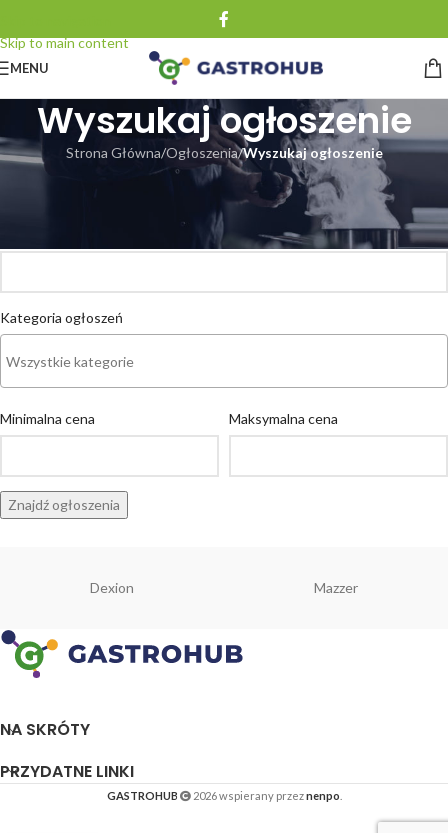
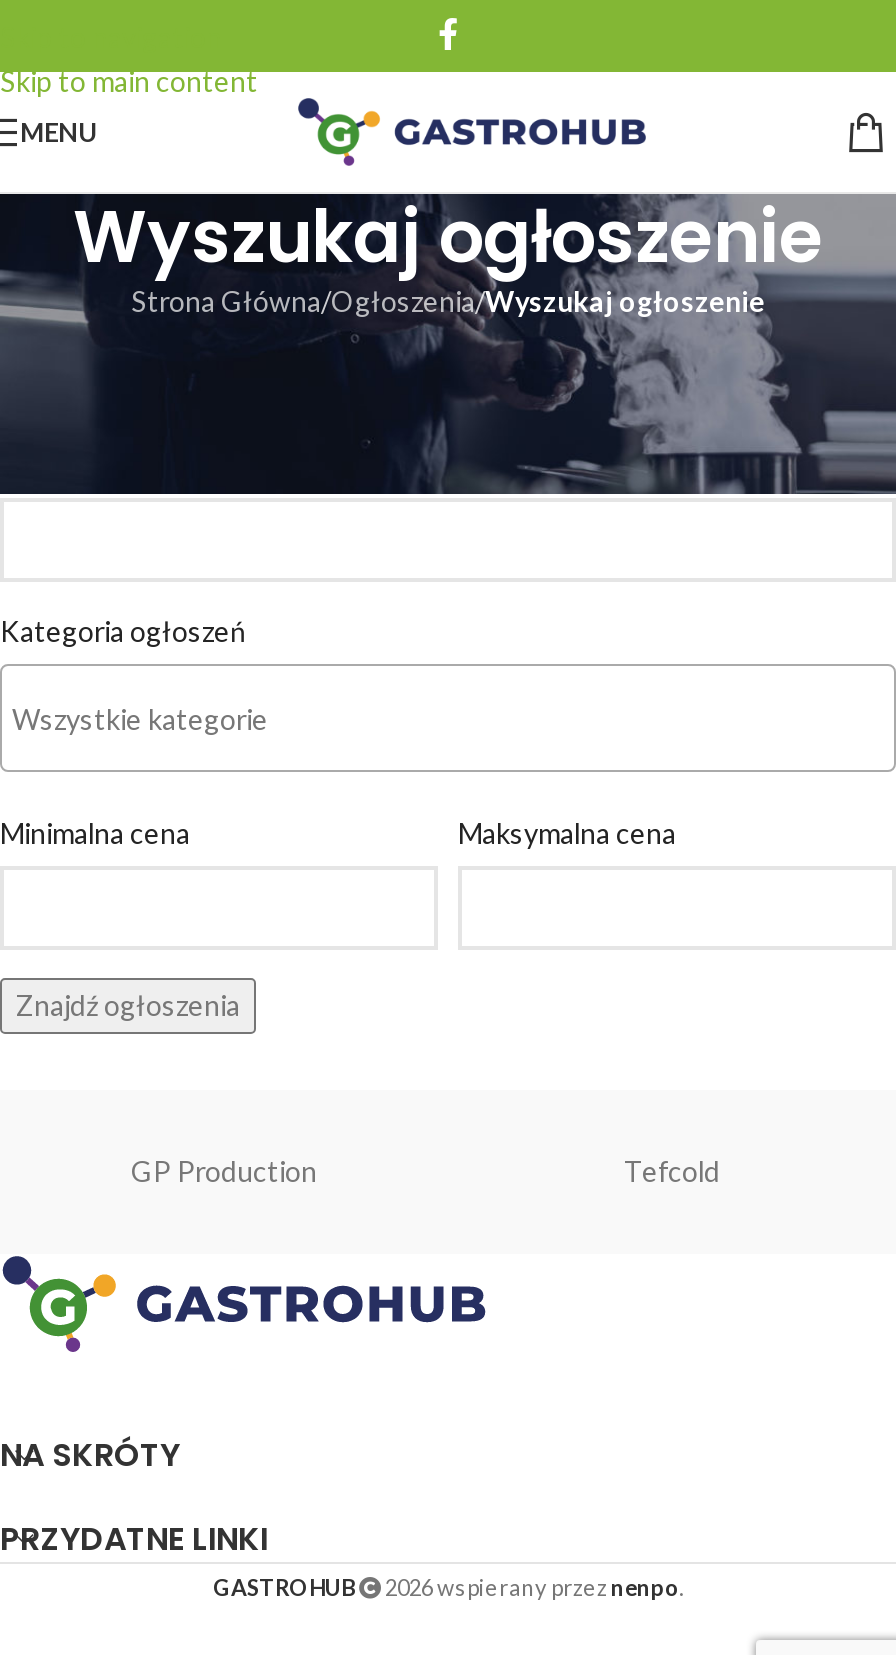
- Dexion
- Mazzer
+ GP Production
+ Tefcold
